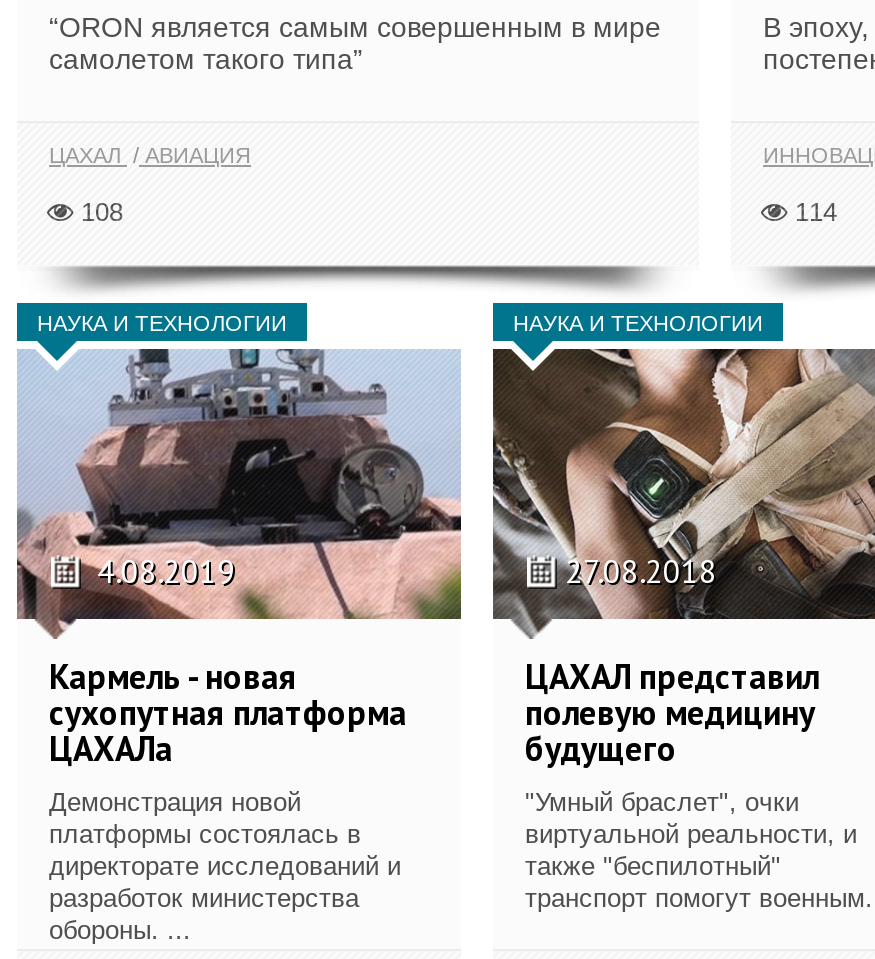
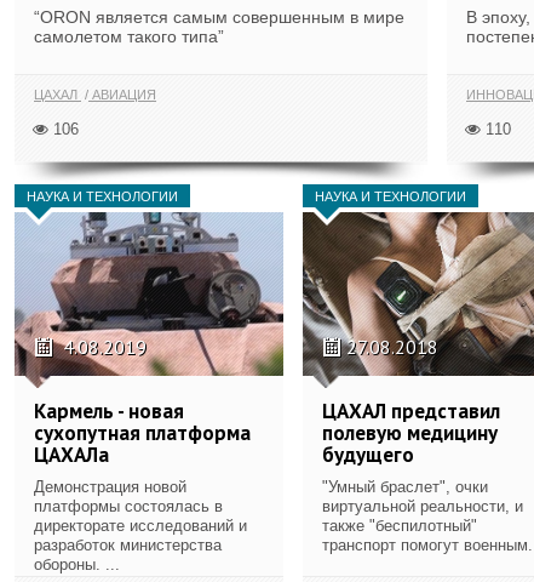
- 108
+ 106

- 114
+ 110
